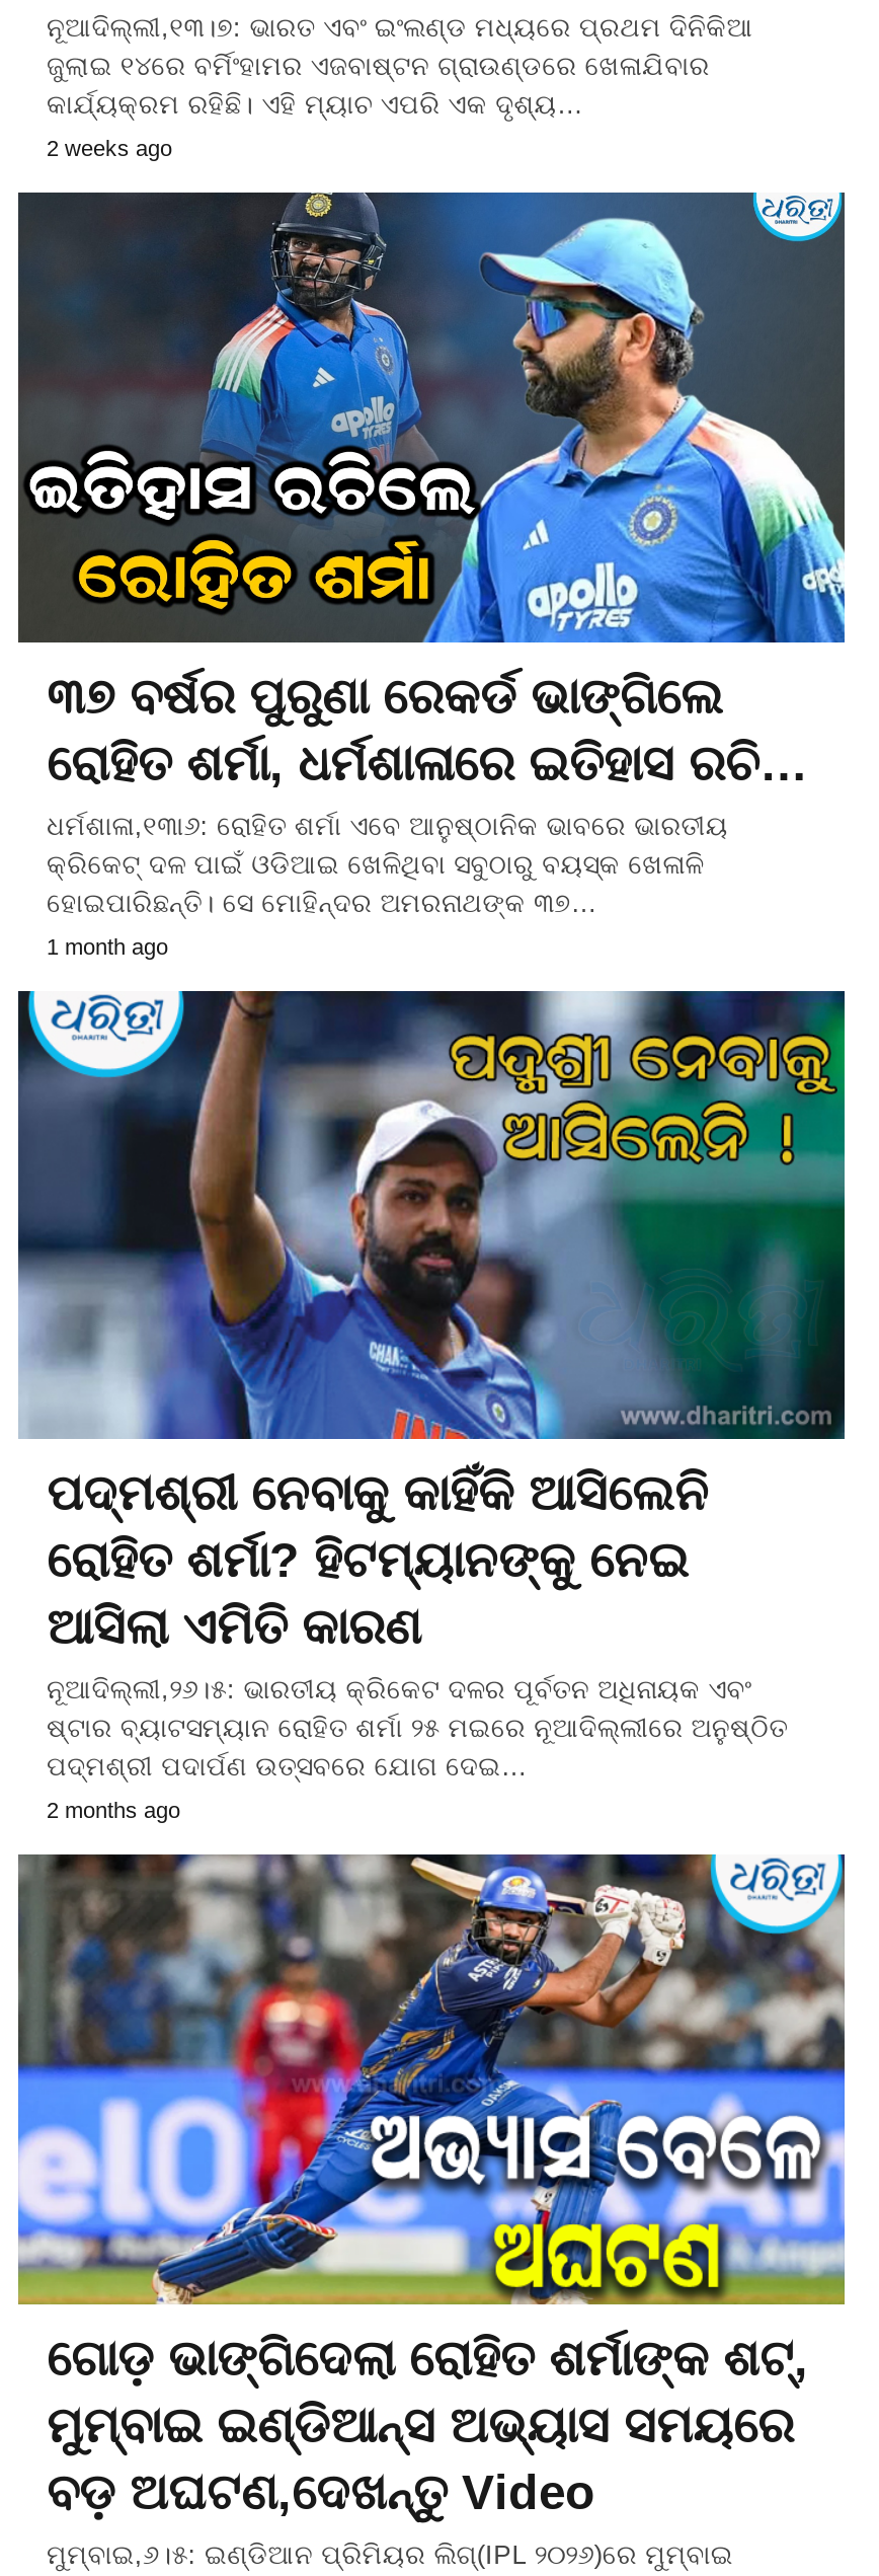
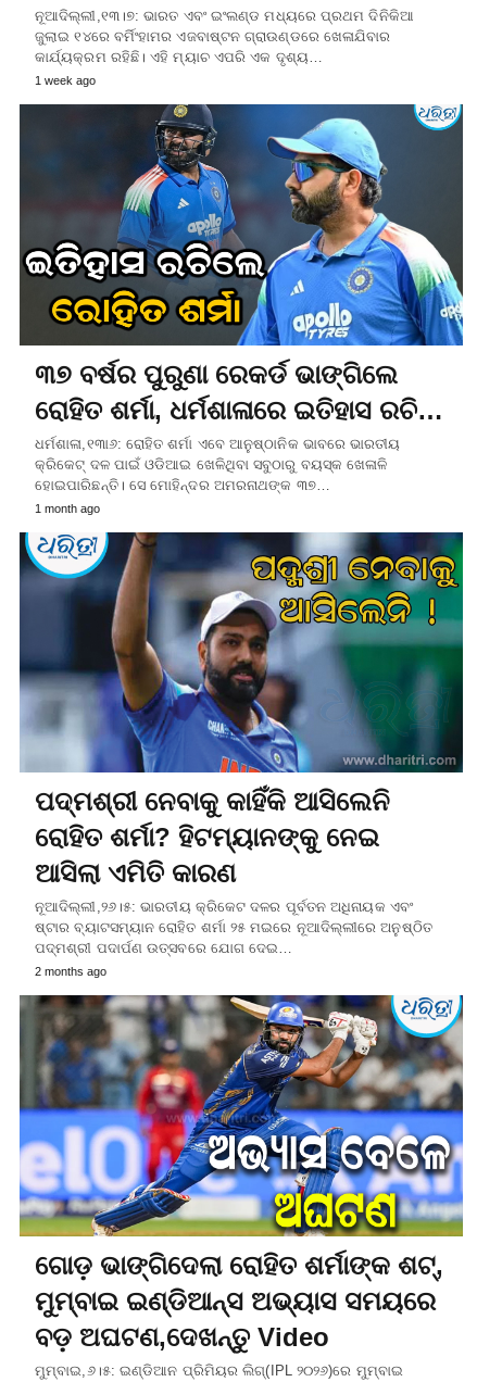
- 2 weeks ago
+ 1 week ago
